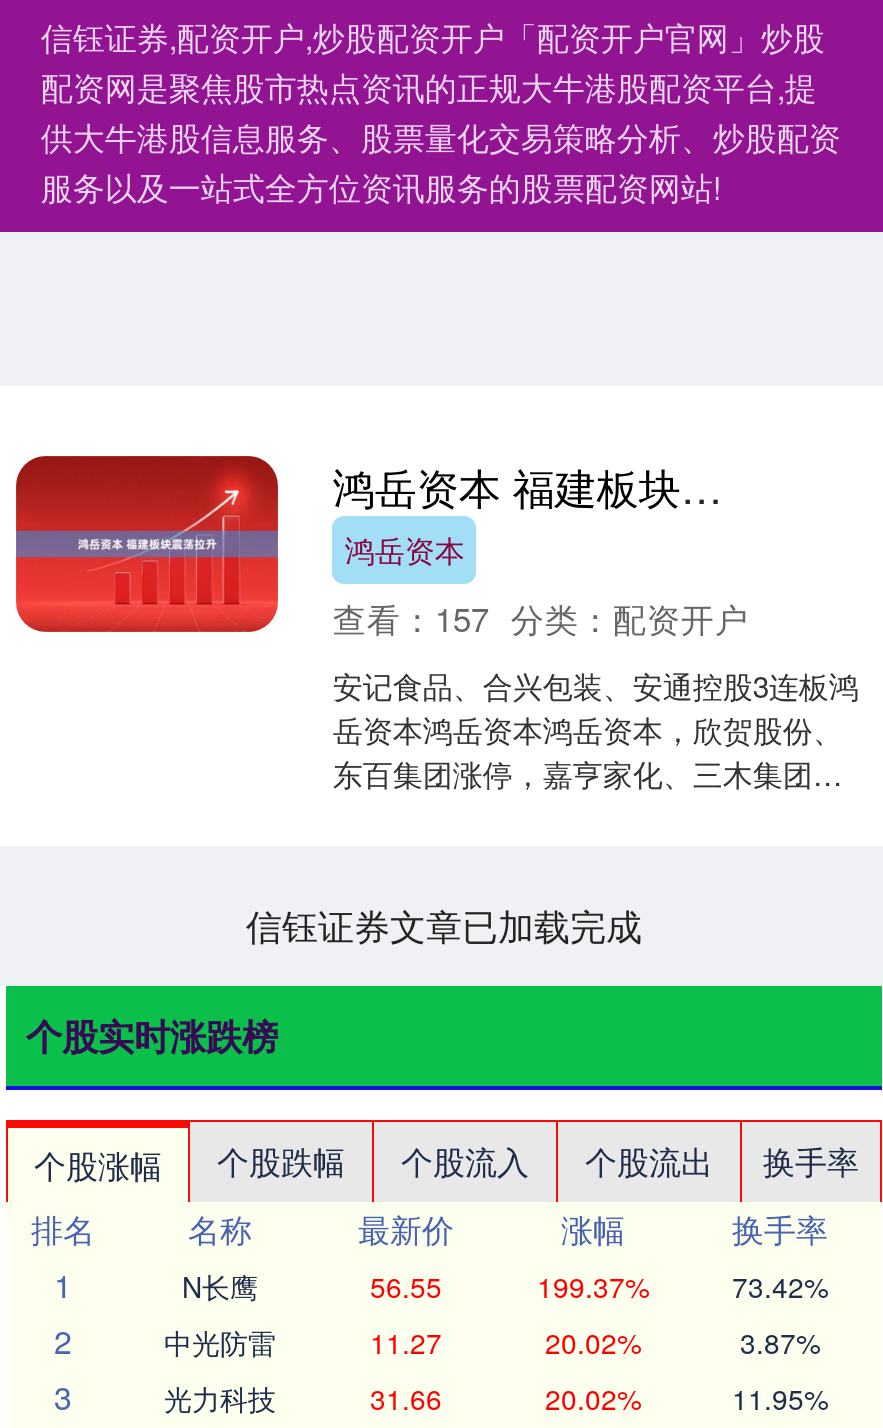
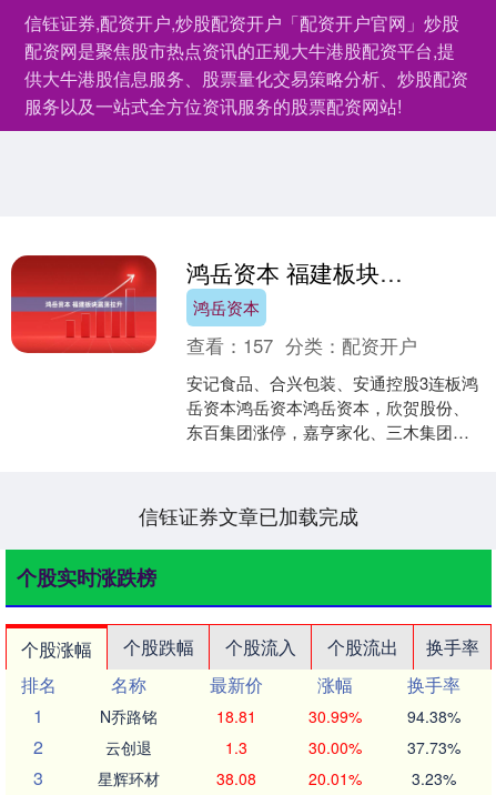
- N长鹰
- 56.55
- 199.37%
- 73.42%
+ N乔路铭
+ 18.81
+ 30.99%
+ 94.38%

- 中光防雷
- 11.27
- 20.02%
- 3.87%
+ 云创退
+ 1.3
+ 30.00%
+ 37.73%

- 光力科技
- 31.66
- 20.02%
- 11.95%
+ 星辉环材
+ 38.08
+ 20.01%
+ 3.23%
